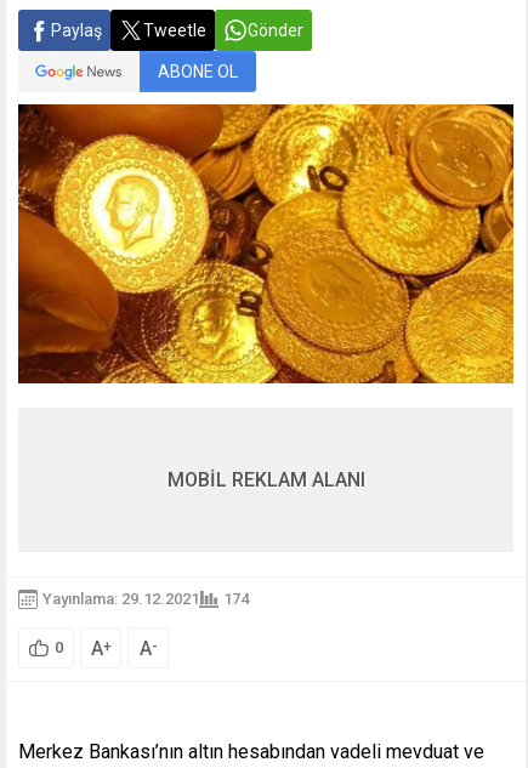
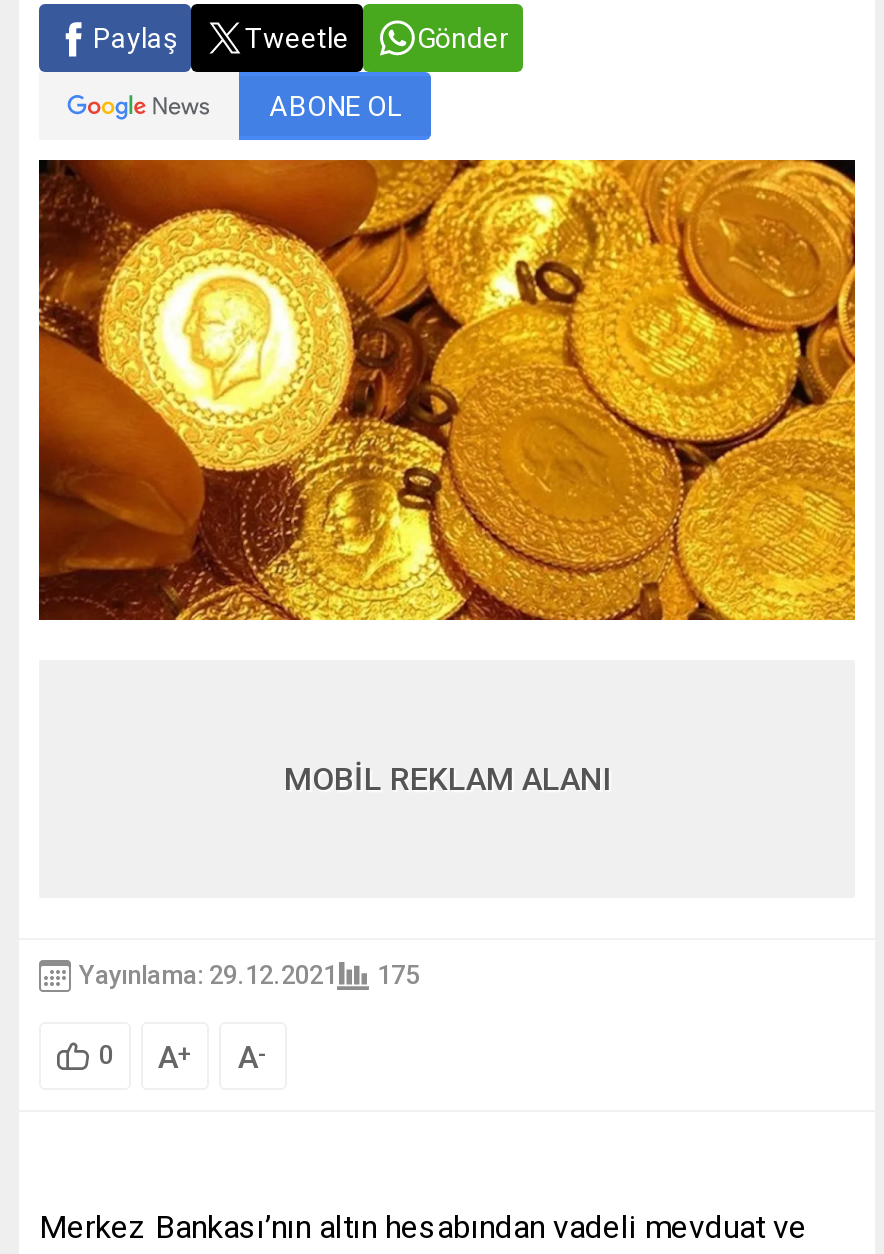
- Yayınlama: 29.12.2021 174
+ Yayınlama: 29.12.2021 175
